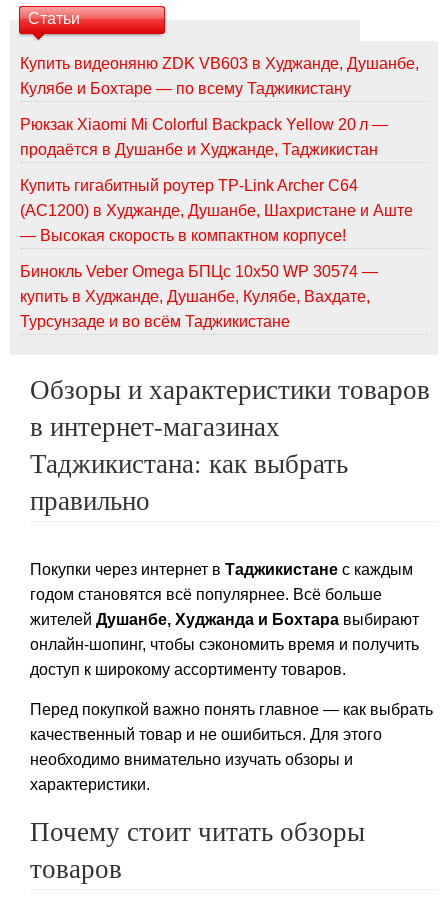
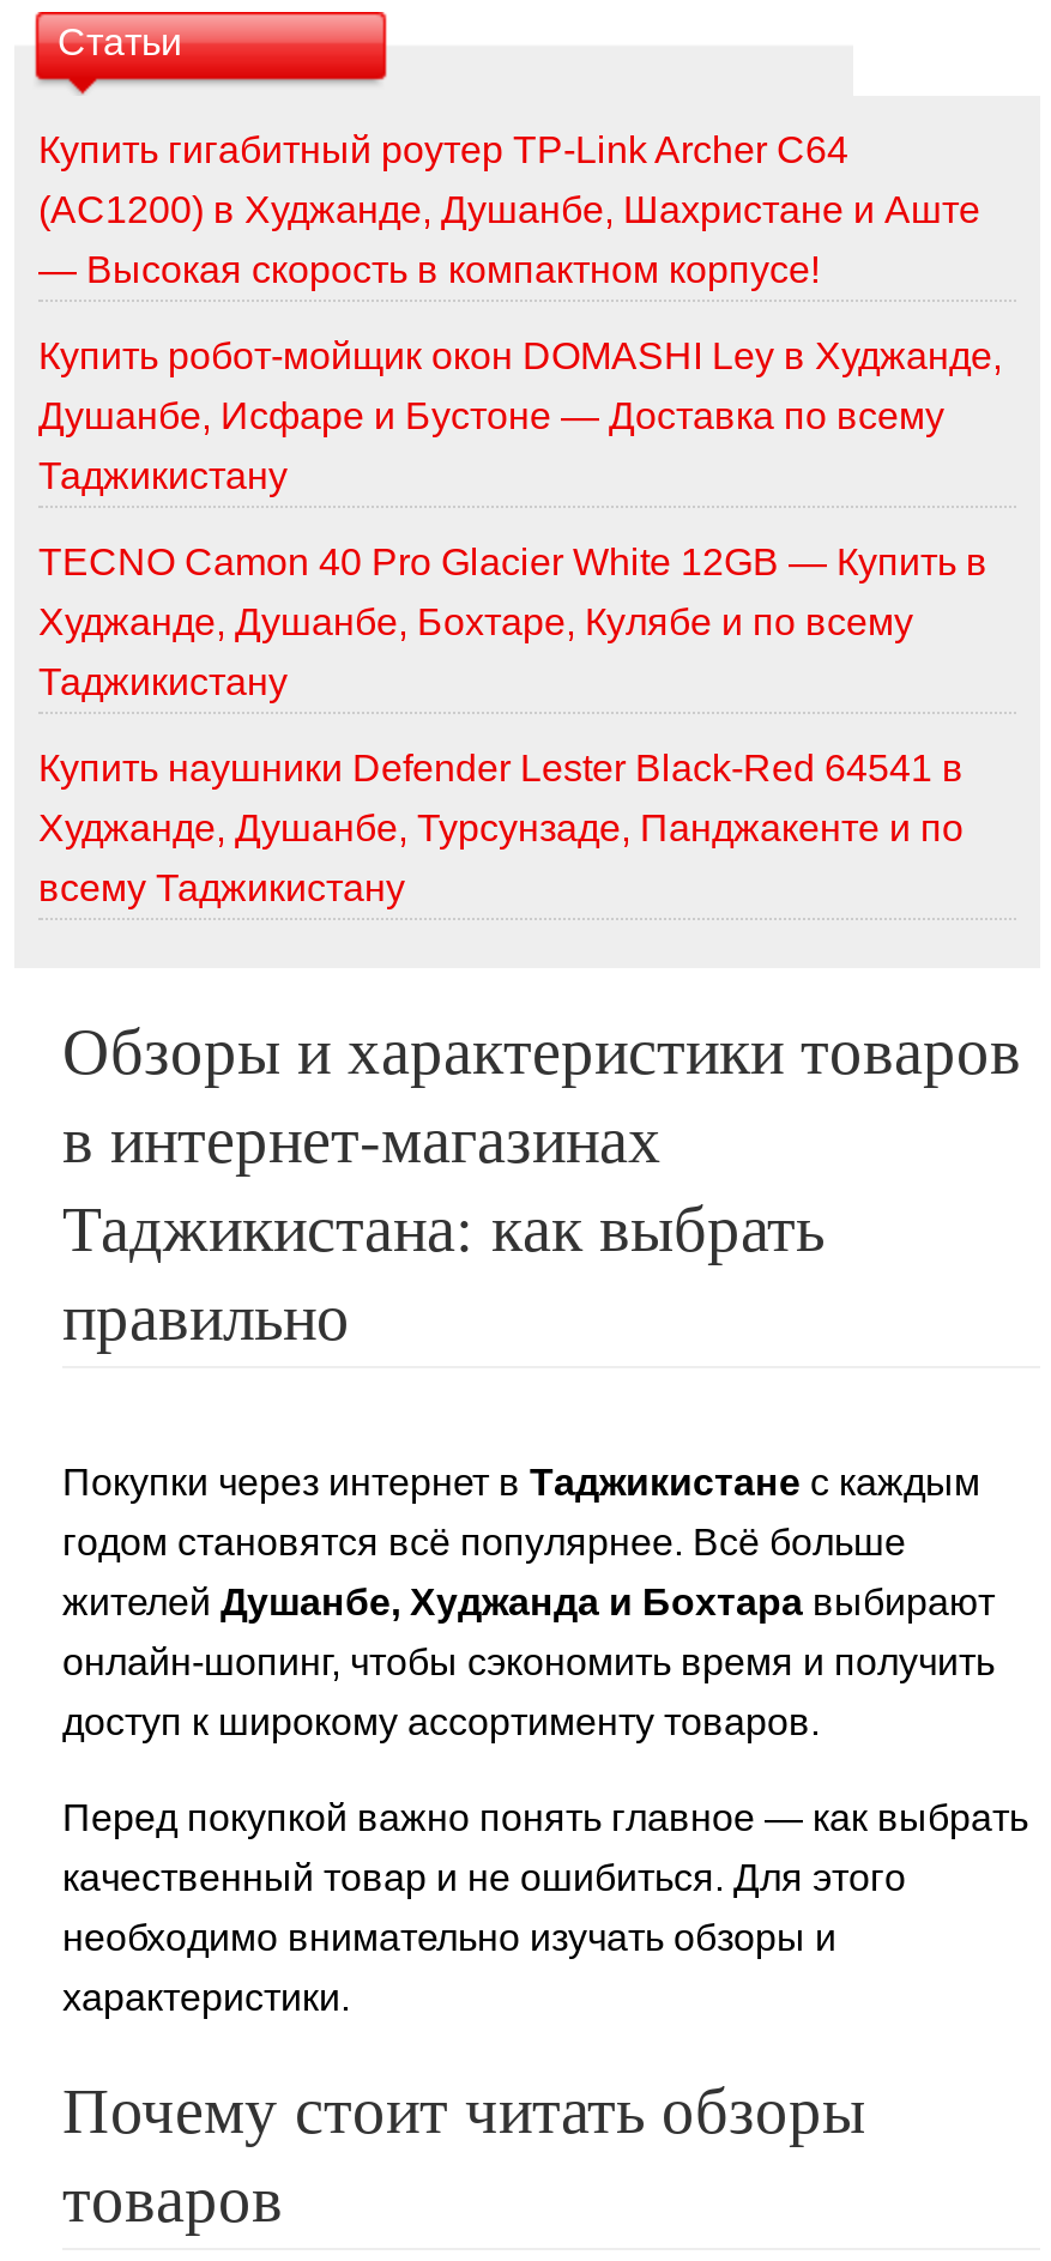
- Купить видеоняню ZDK VB603 в Худжанде, Душанбе,
- Кулябе и Бохтаре — по всему Таджикистану
- Рюкзак Xiaomi Mi Colorful Backpack Yellow 20 л —
- продаётся в Душанбе и Худжанде, Таджикистан

moved up: Купить гигабитный роутер TP-Link Archer C64 | — Высокая скорость в компактном корпусе!

- Бинокль Veber Omega БПЦс 10x50 WP 30574 —
- купить в Худжанде, Душанбе, Кулябе, Вахдате,
- Турсунзаде и во всём Таджикистане
+ Купить робот-мойщик окон DOMASHI Ley в Худжанде,
+ Душанбе, Исфаре и Бустоне — Доставка по всему
+ Таджикистану
+ TECNO Camon 40 Pro Glacier White 12GB — Купить в
+ Худжанде, Душанбе, Бохтаре, Кулябе и по всему
+ Таджикистану
+ Купить наушники Defender Lester Black-Red 64541 в
+ Худжанде, Душанбе, Турсунзаде, Панджакенте и по
+ всему Таджикистану
